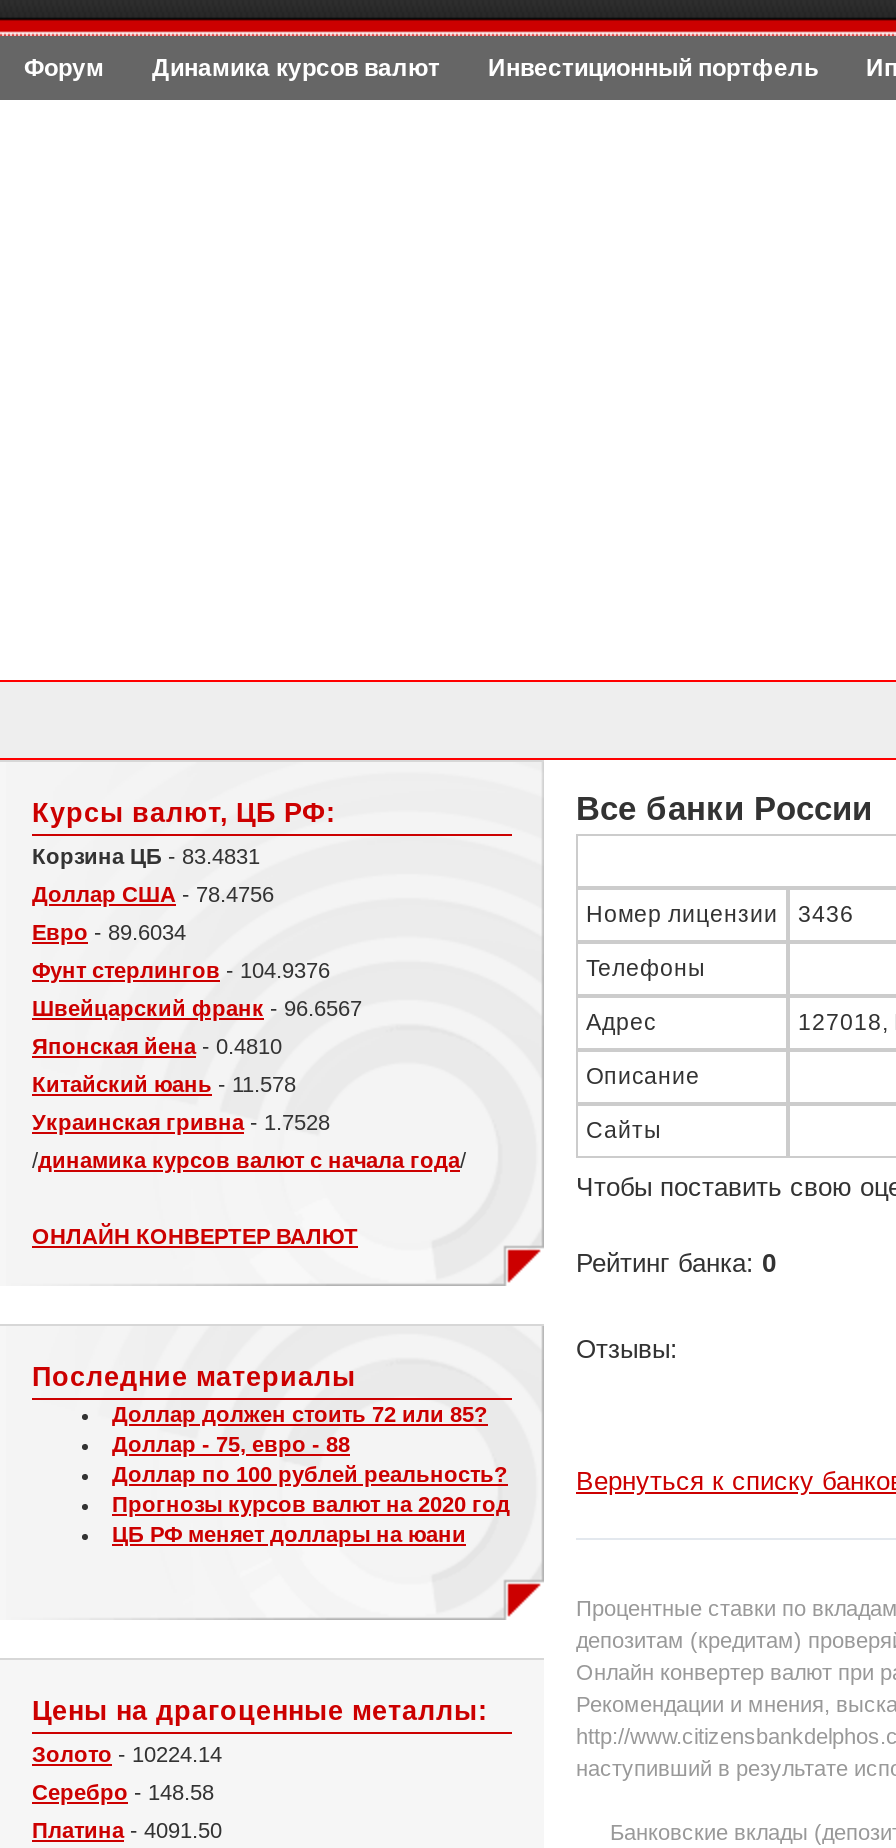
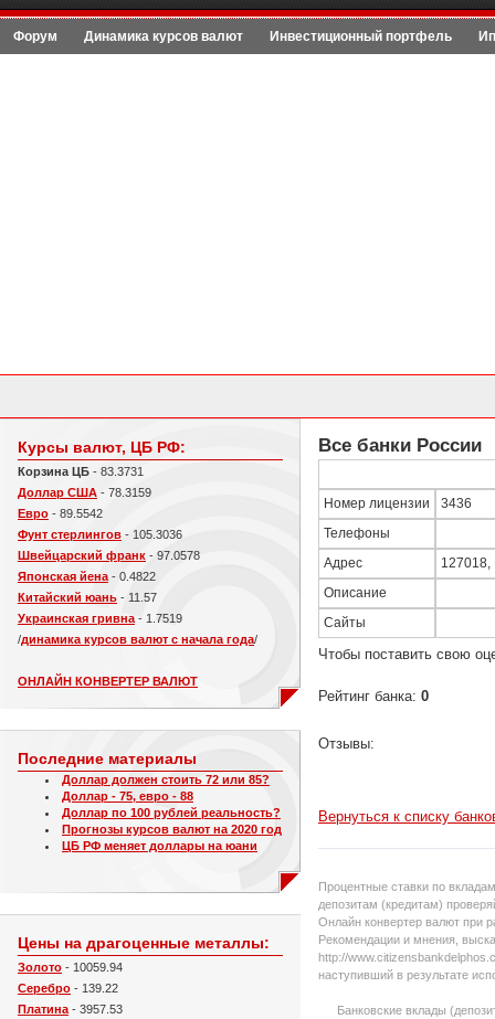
- Корзина ЦБ - 83.4831
+ Корзина ЦБ - 83.3731

- Доллар США - 78.4756
+ Доллар США - 78.3159

- Евро - 89.6034
+ Евро - 89.5542

- Фунт стерлингов - 104.9376
+ Фунт стерлингов - 105.3036

- Швейцарский франк - 96.6567
+ Швейцарский франк - 97.0578

- Японская йена - 0.4810
+ Японская йена - 0.4822

- Китайский юань - 11.578
+ Китайский юань - 11.57

- Украинская гривна - 1.7528
+ Украинская гривна - 1.7519

- Золото - 10224.14
+ Золото - 10059.94

- Серебро - 148.58
+ Серебро - 139.22

- Платина - 4091.50
+ Платина - 3957.53
